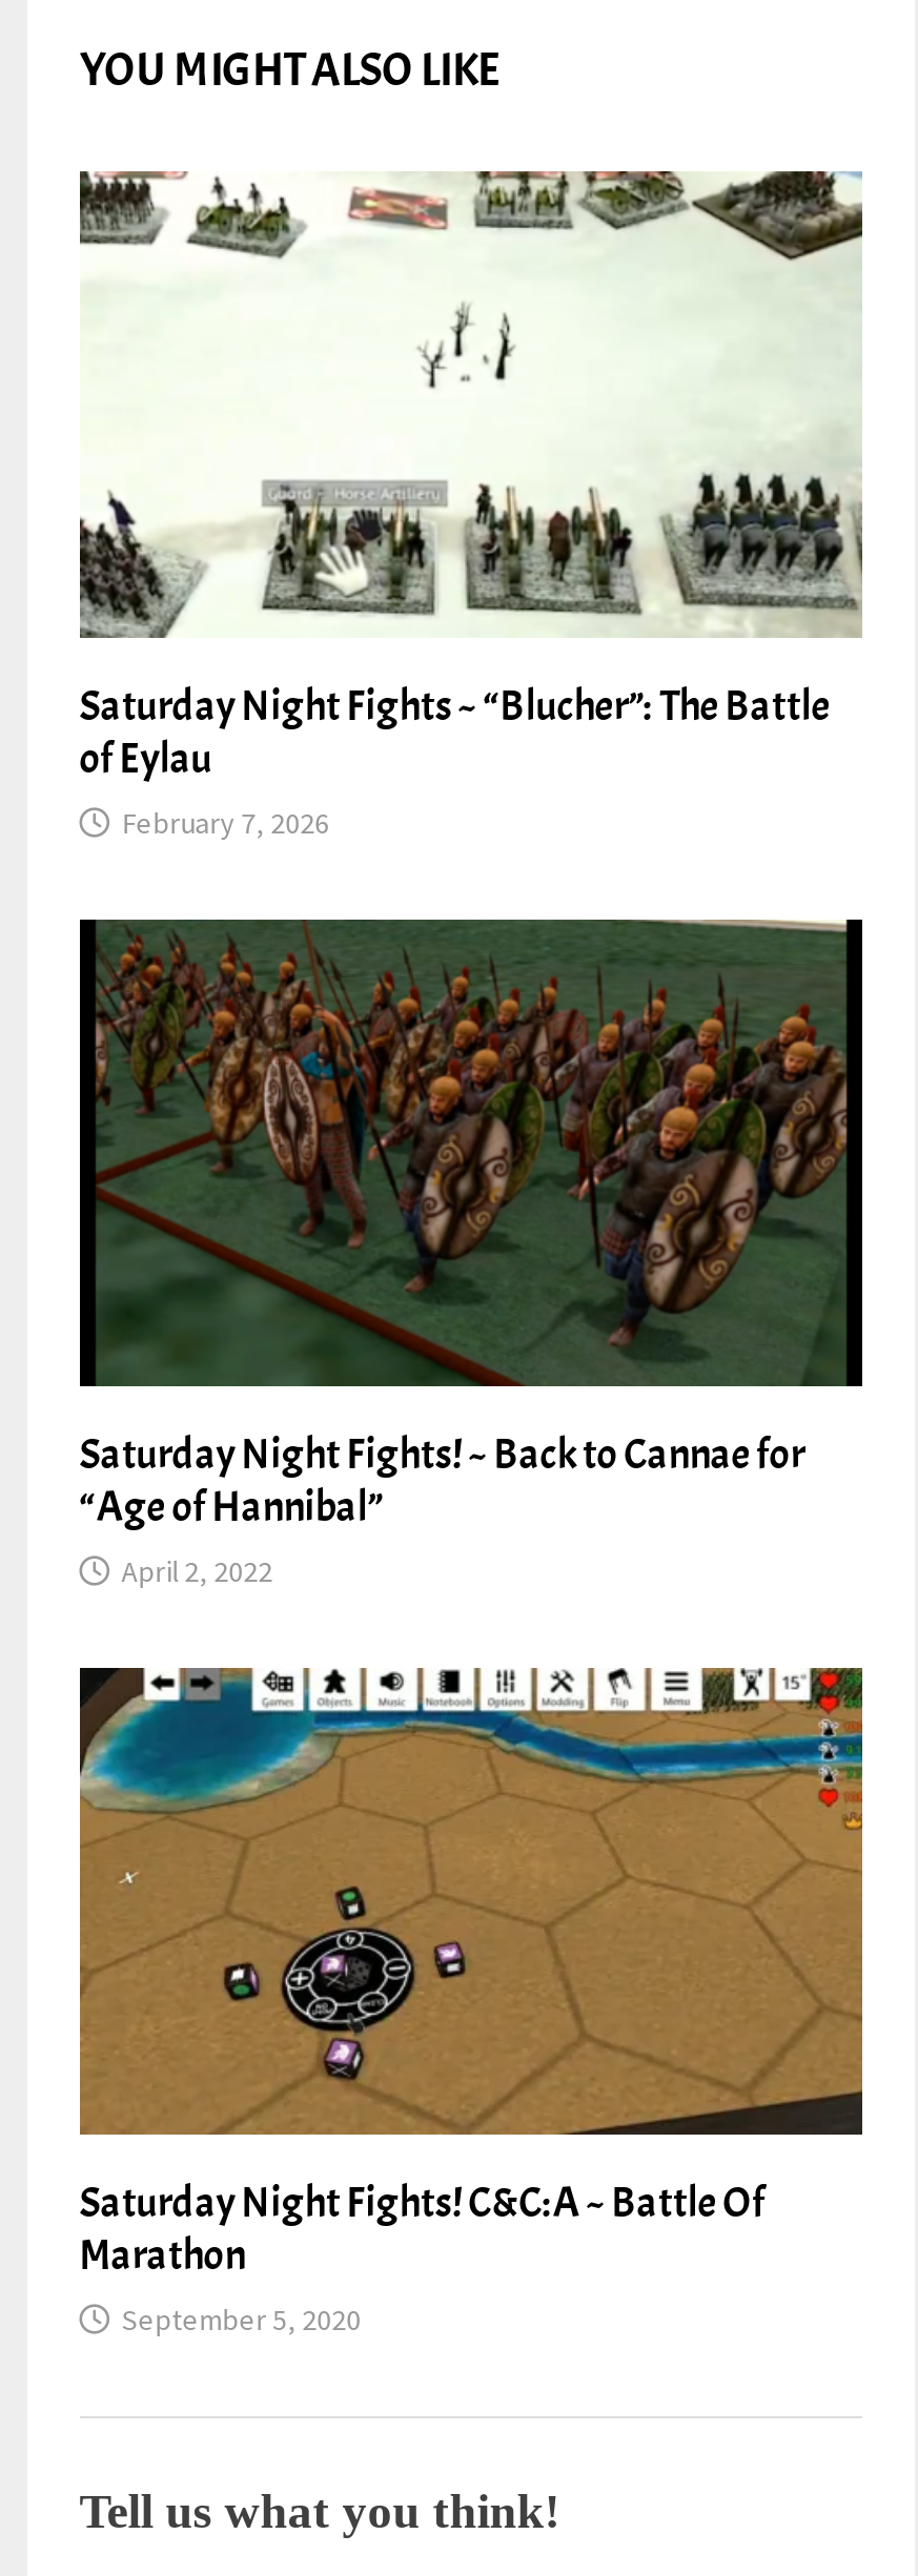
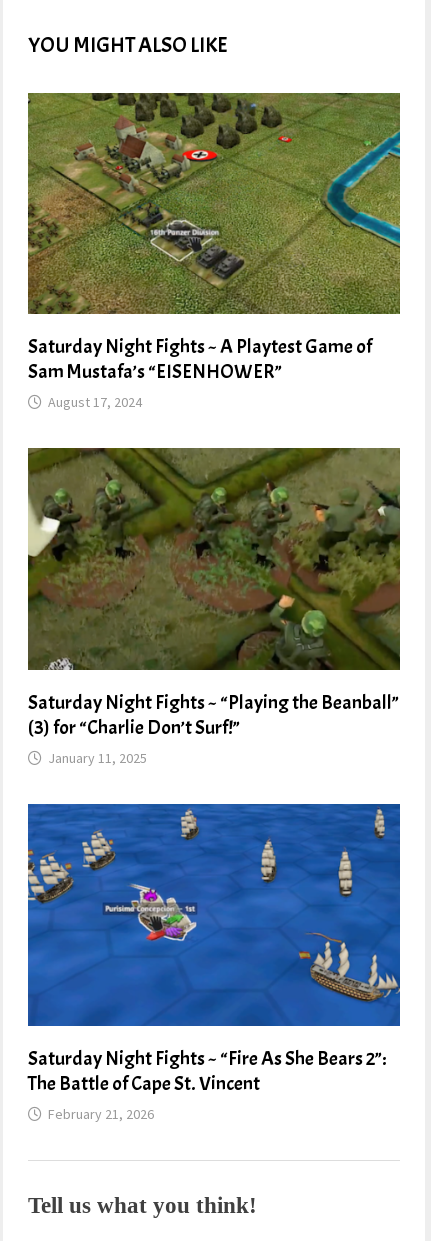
- [image]
- Saturday Night Fights ~ “Blucher”: The Battle
- of Eylau
- February 7, 2026
+ [image]
+ Saturday Night Fights ~ A Playtest Game of
+ Sam Mustafa’s “EISENHOWER”
+ August 17, 2024

- [image]
- Saturday Night Fights! ~ Back to Cannae for
- “Age of Hannibal”
- April 2, 2022
+ [image]
+ Saturday Night Fights ~ “Playing the Beanball”
+ (3) for “Charlie Don’t Surf!”
+ January 11, 2025

- [image]
- Saturday Night Fights! C&C:A ~ Battle Of
- Marathon
- September 5, 2020
+ [image]
+ Saturday Night Fights ~ “Fire As She Bears 2”:
+ The Battle of Cape St. Vincent
+ February 21, 2026
